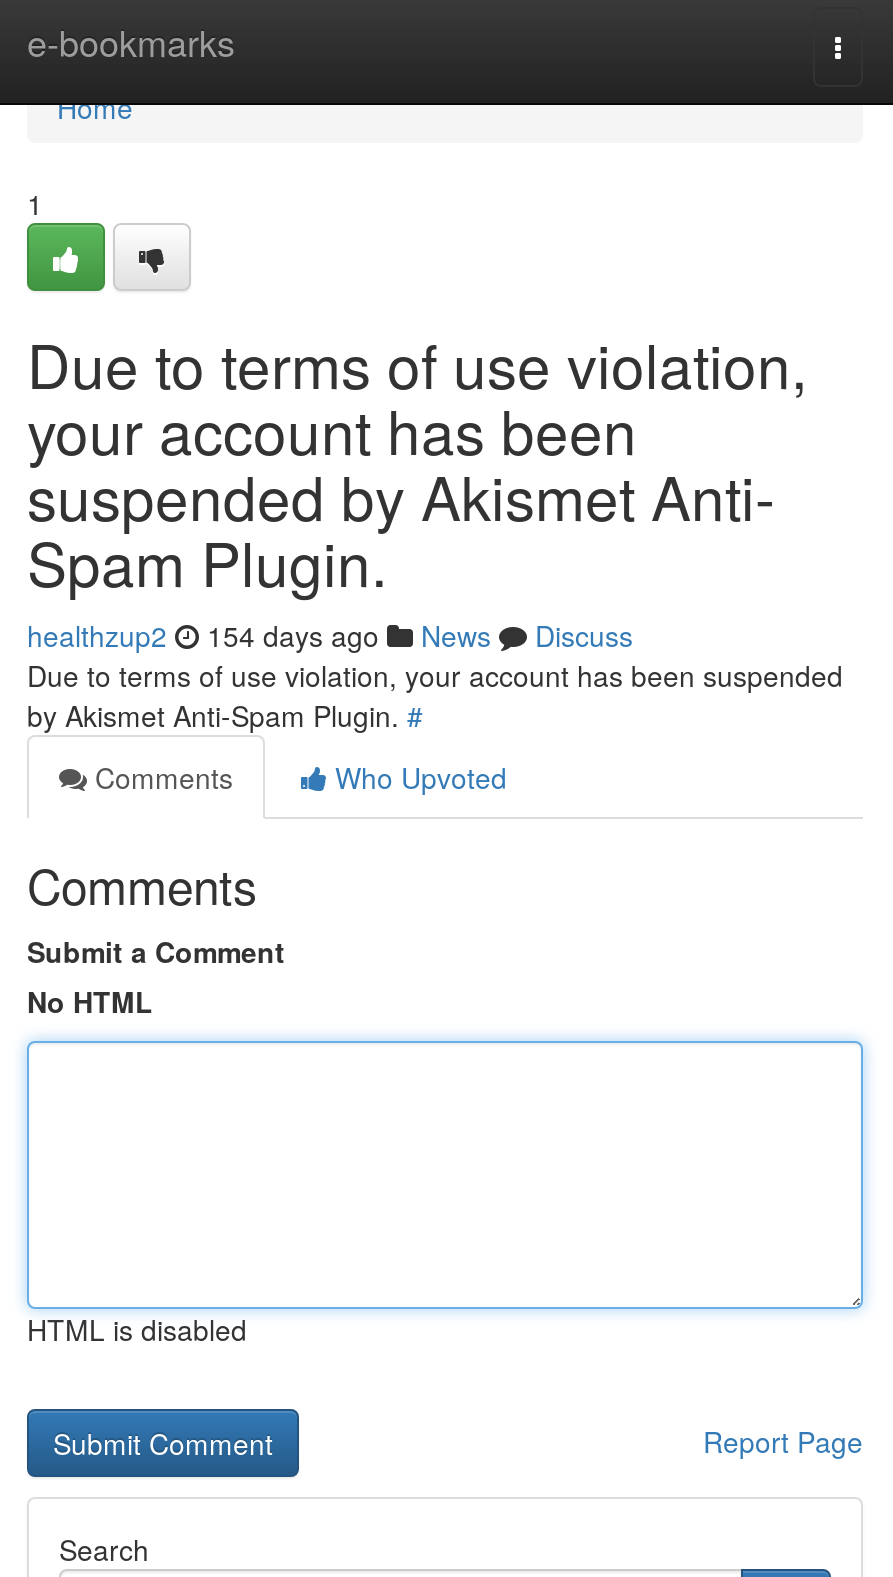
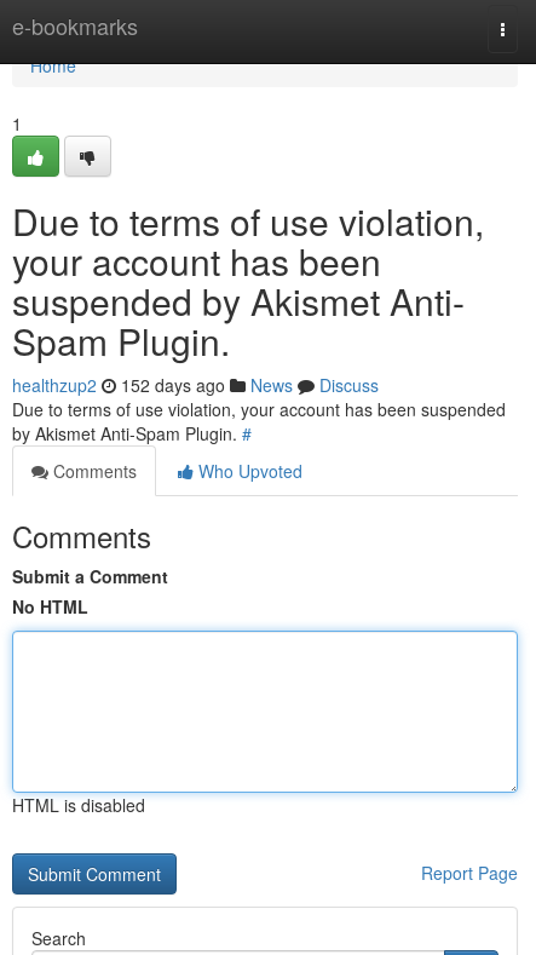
- healthzup2 154 days ago News Discuss
+ healthzup2 152 days ago News Discuss
